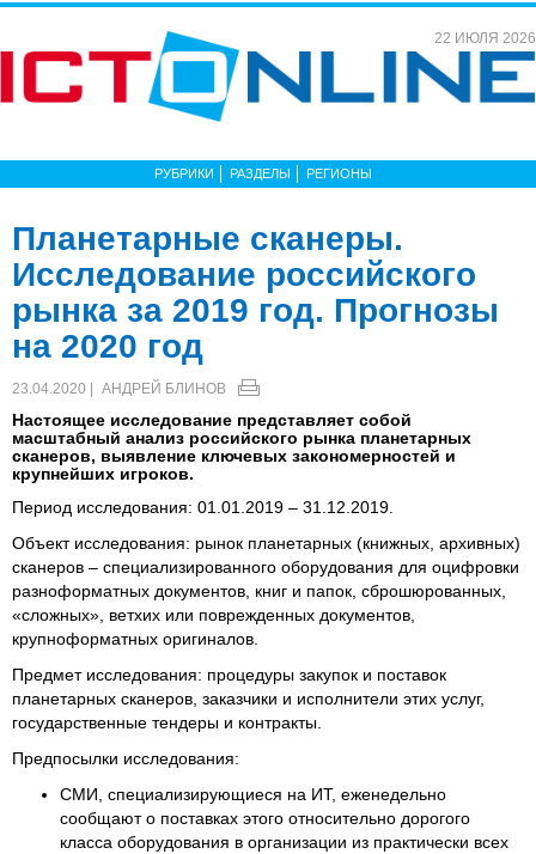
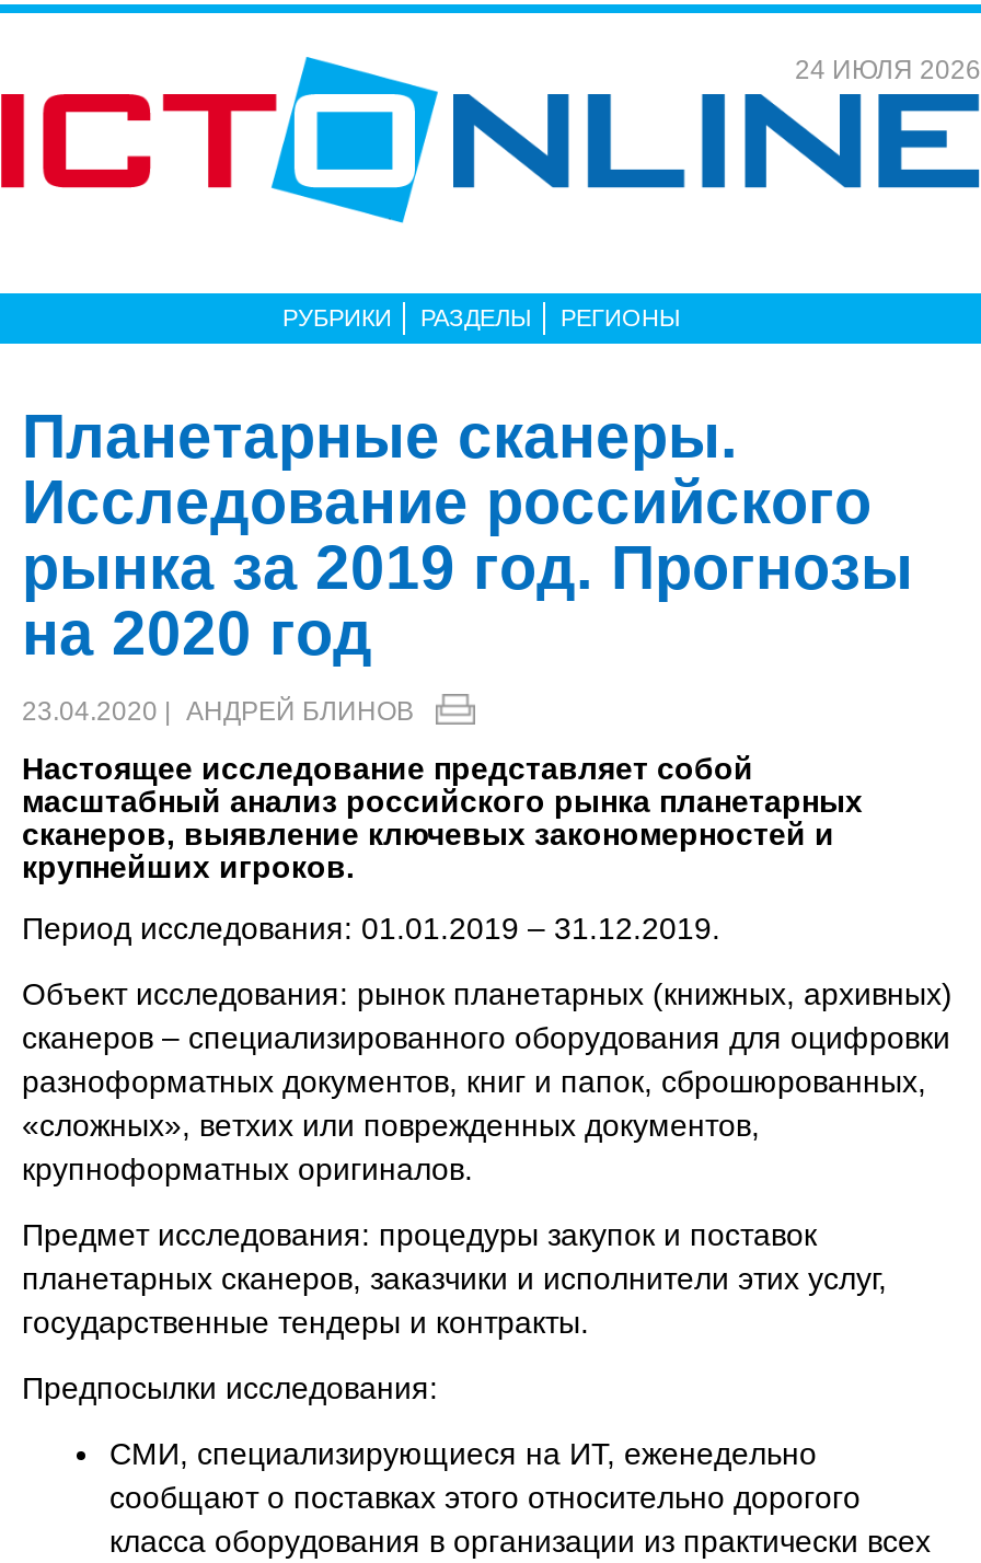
- 22 ИЮЛЯ 2026
+ 24 ИЮЛЯ 2026
